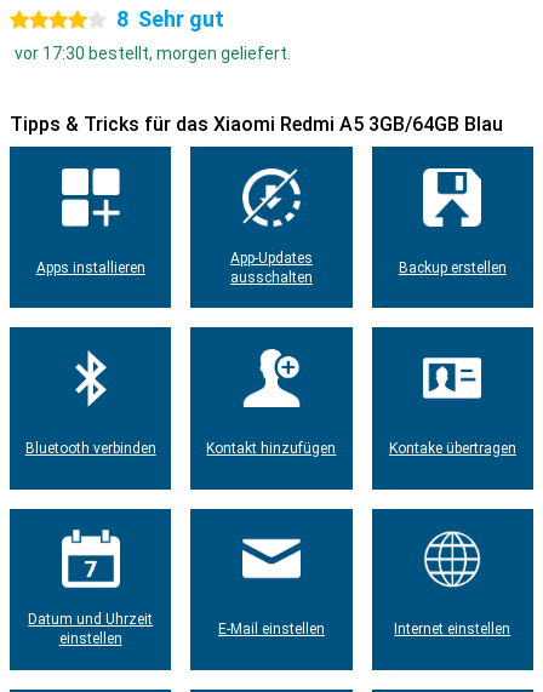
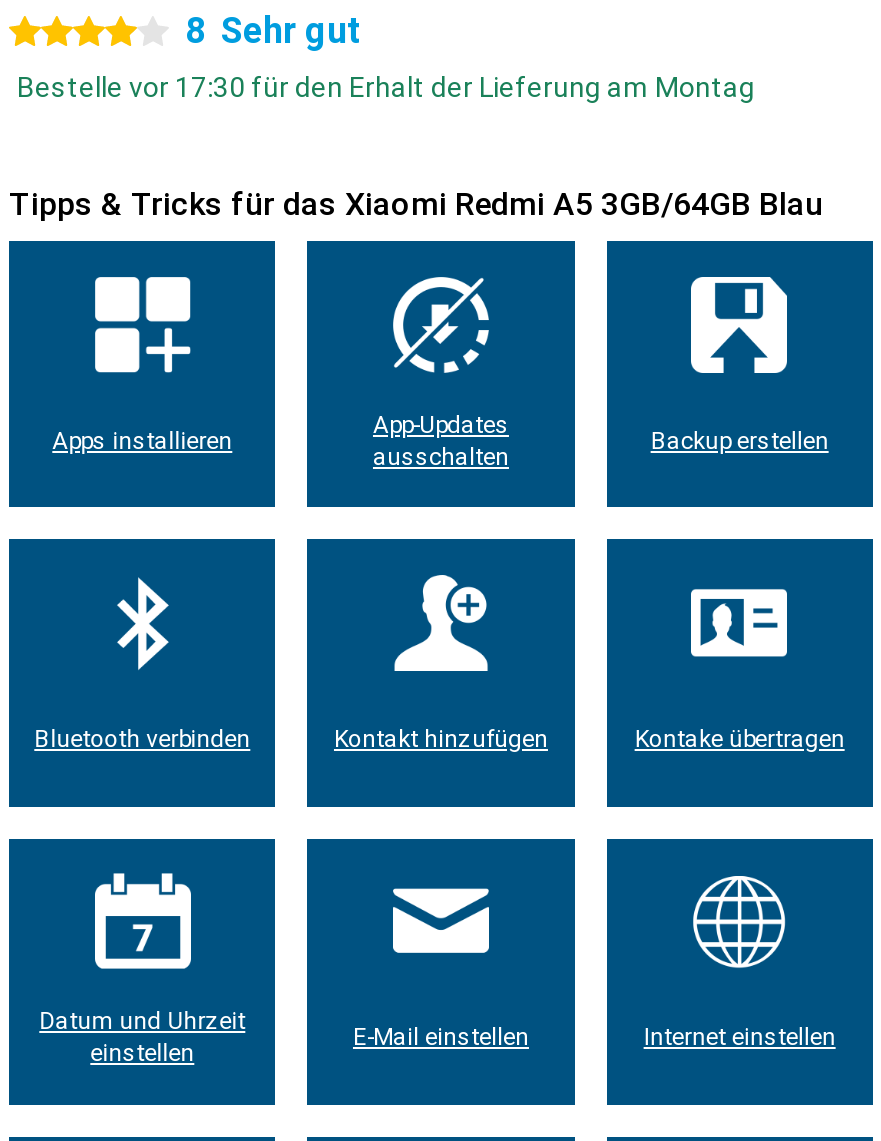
- vor 17:30 bestellt, morgen geliefert.
+ Bestelle vor 17:30 für den Erhalt der Lieferung am Montag
